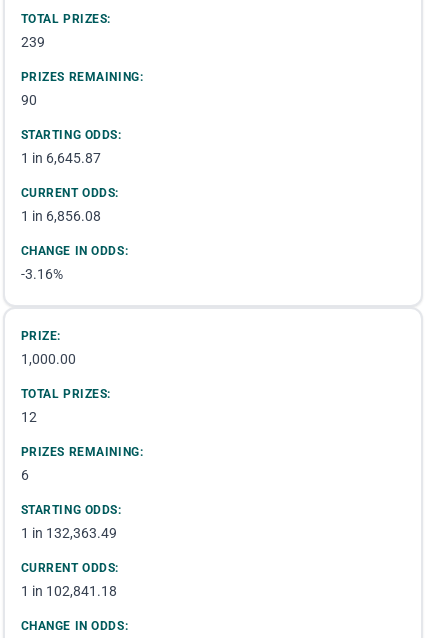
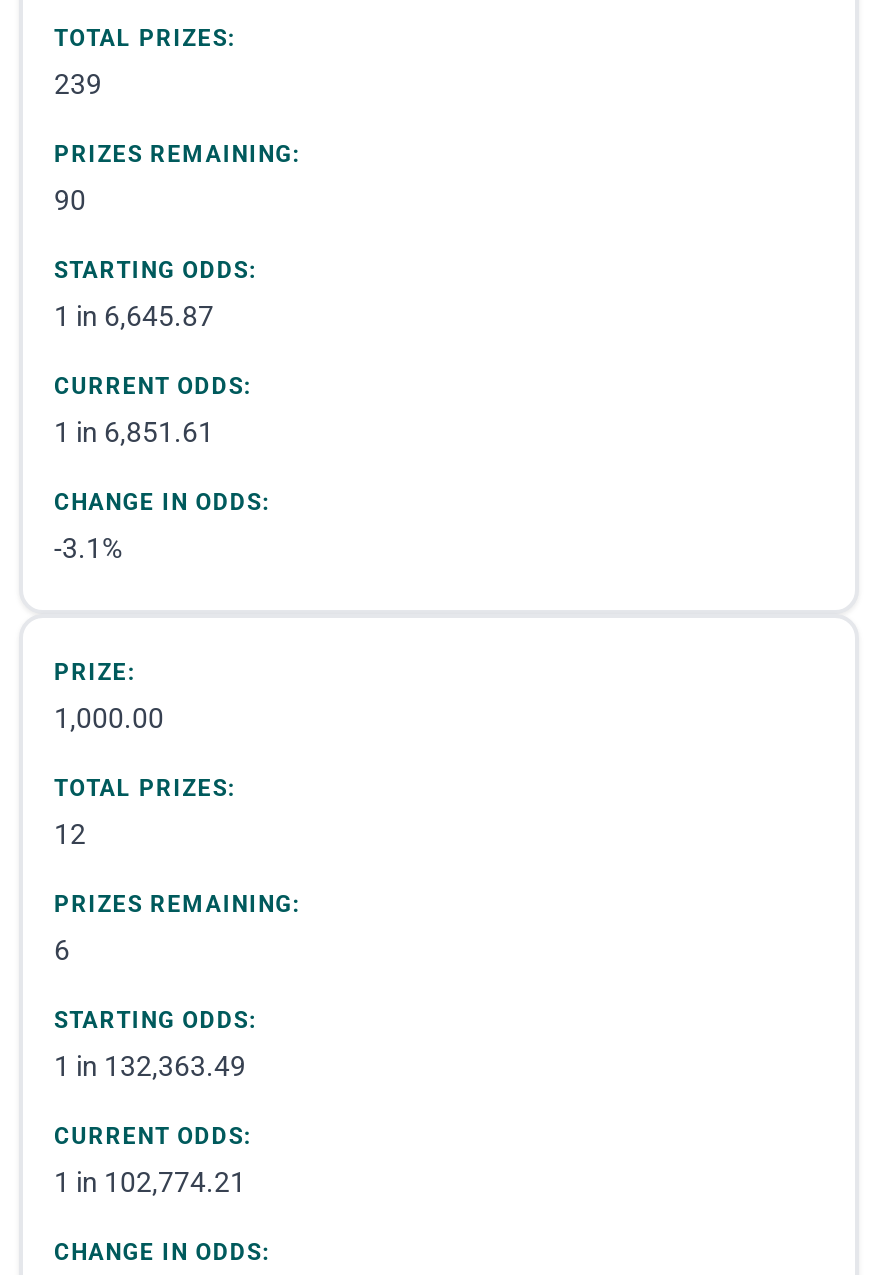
- 1 in 6,856.08
+ 1 in 6,851.61

- -3.16%
+ -3.1%

- 1 in 102,841.18
+ 1 in 102,774.21
